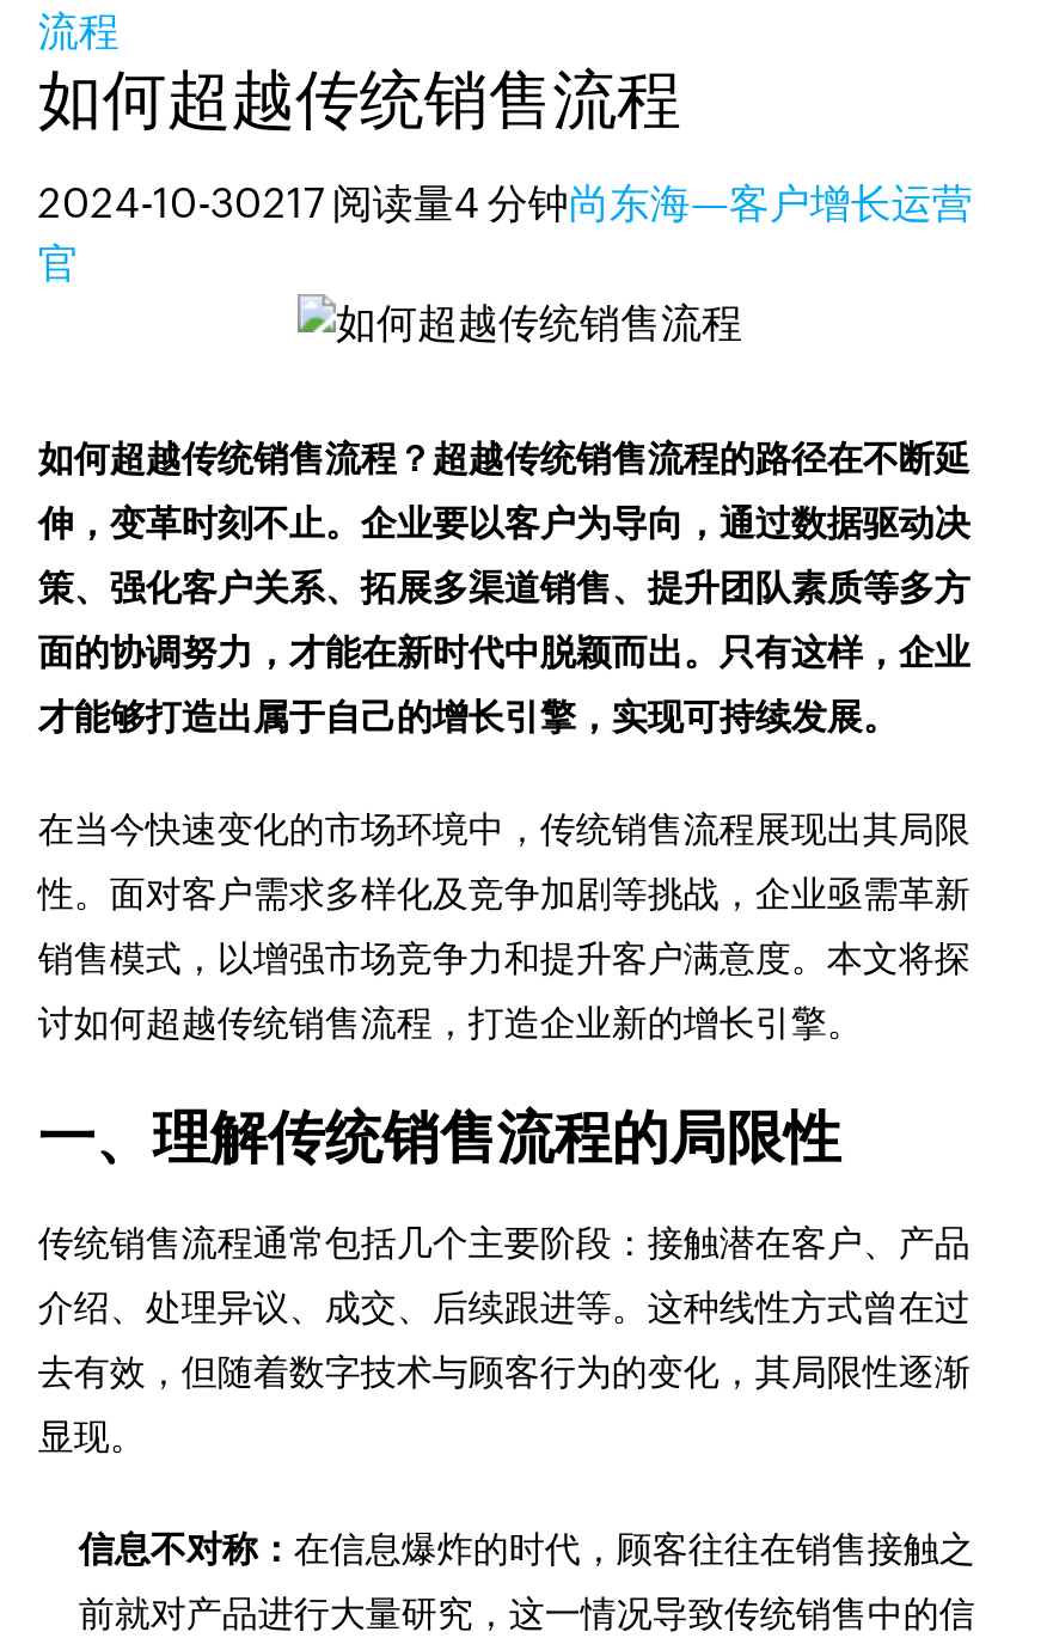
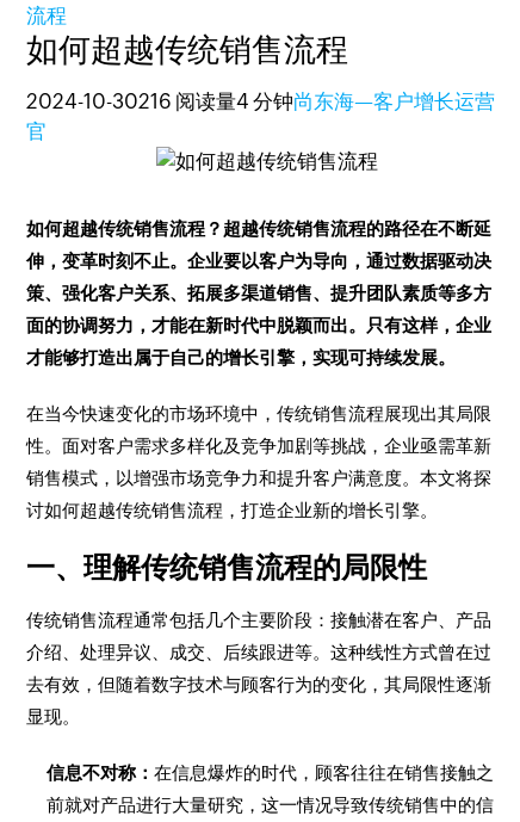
- 2024-10-30217 阅读量4 分钟尚东海—客户增长运营
+ 2024-10-30216 阅读量4 分钟尚东海—客户增长运营
